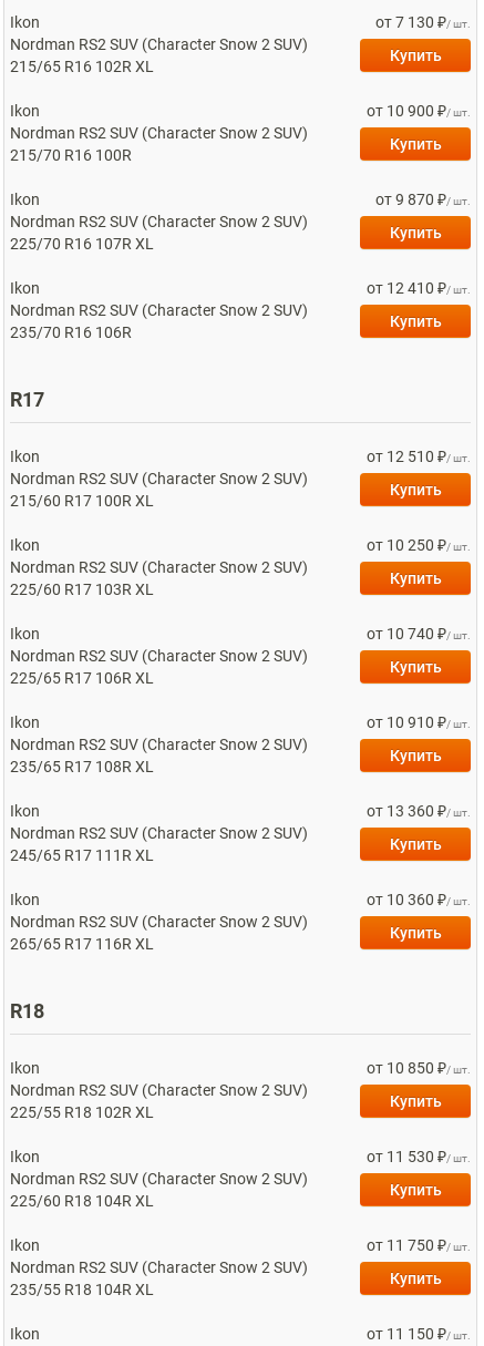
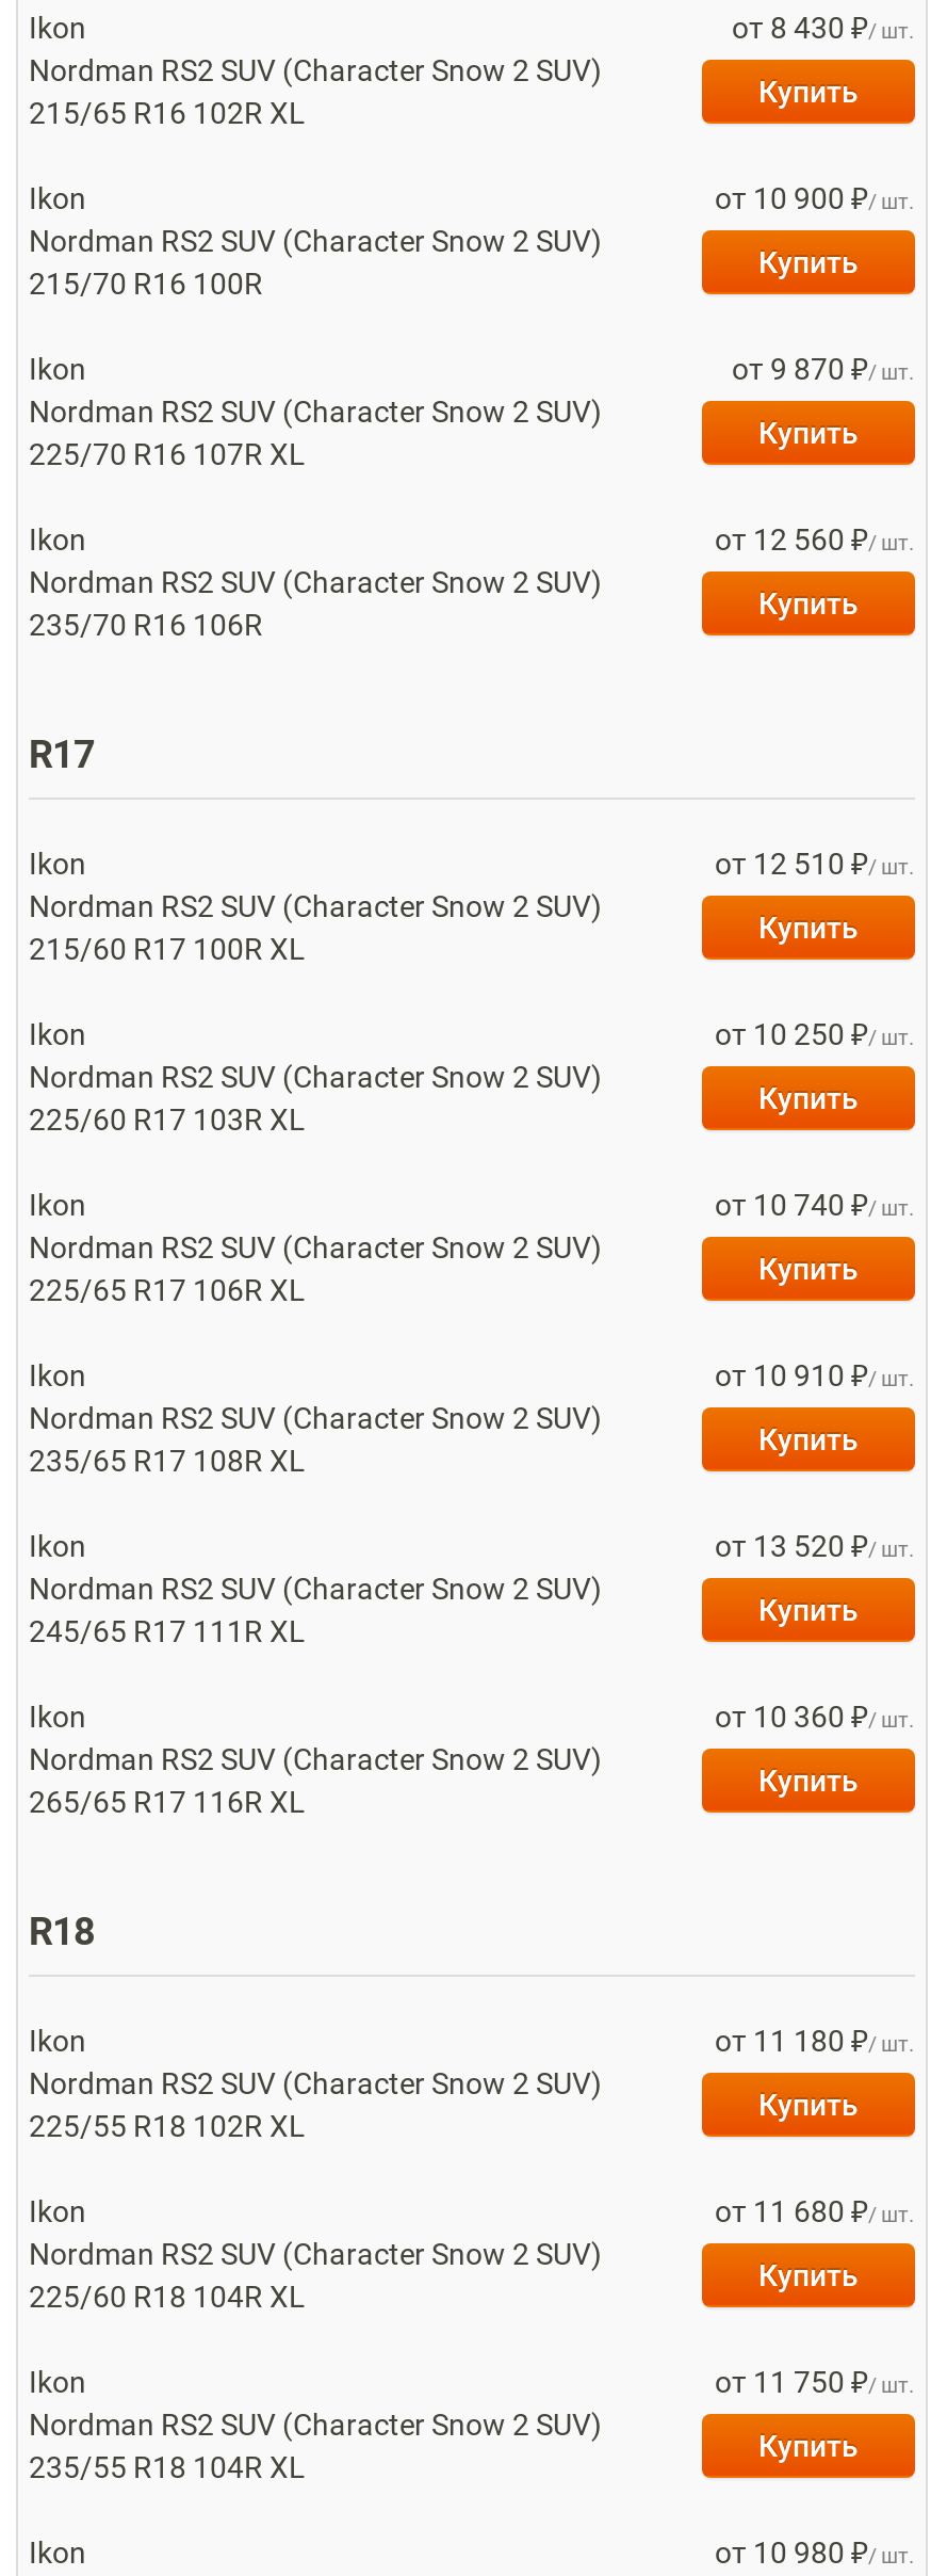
- от 7 130 ₽ / шт.
+ от 8 430 ₽ / шт.

- от 12 410 ₽ / шт.
+ от 12 560 ₽ / шт.

- от 13 360 ₽ / шт.
+ от 13 520 ₽ / шт.

- от 10 850 ₽ / шт.
+ от 11 180 ₽ / шт.

- от 11 530 ₽ / шт.
+ от 11 680 ₽ / шт.

- от 11 150 ₽ / шт.
+ от 10 980 ₽ / шт.
